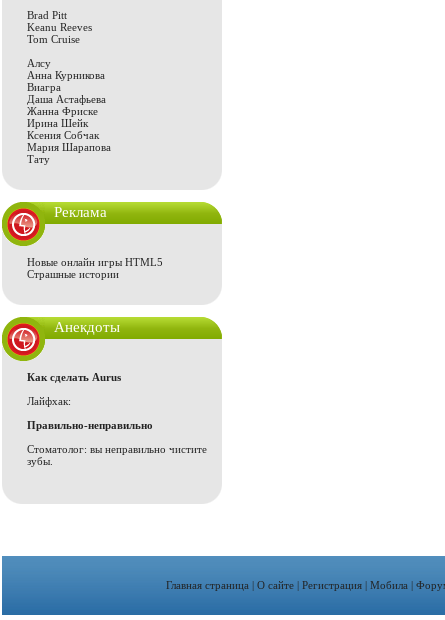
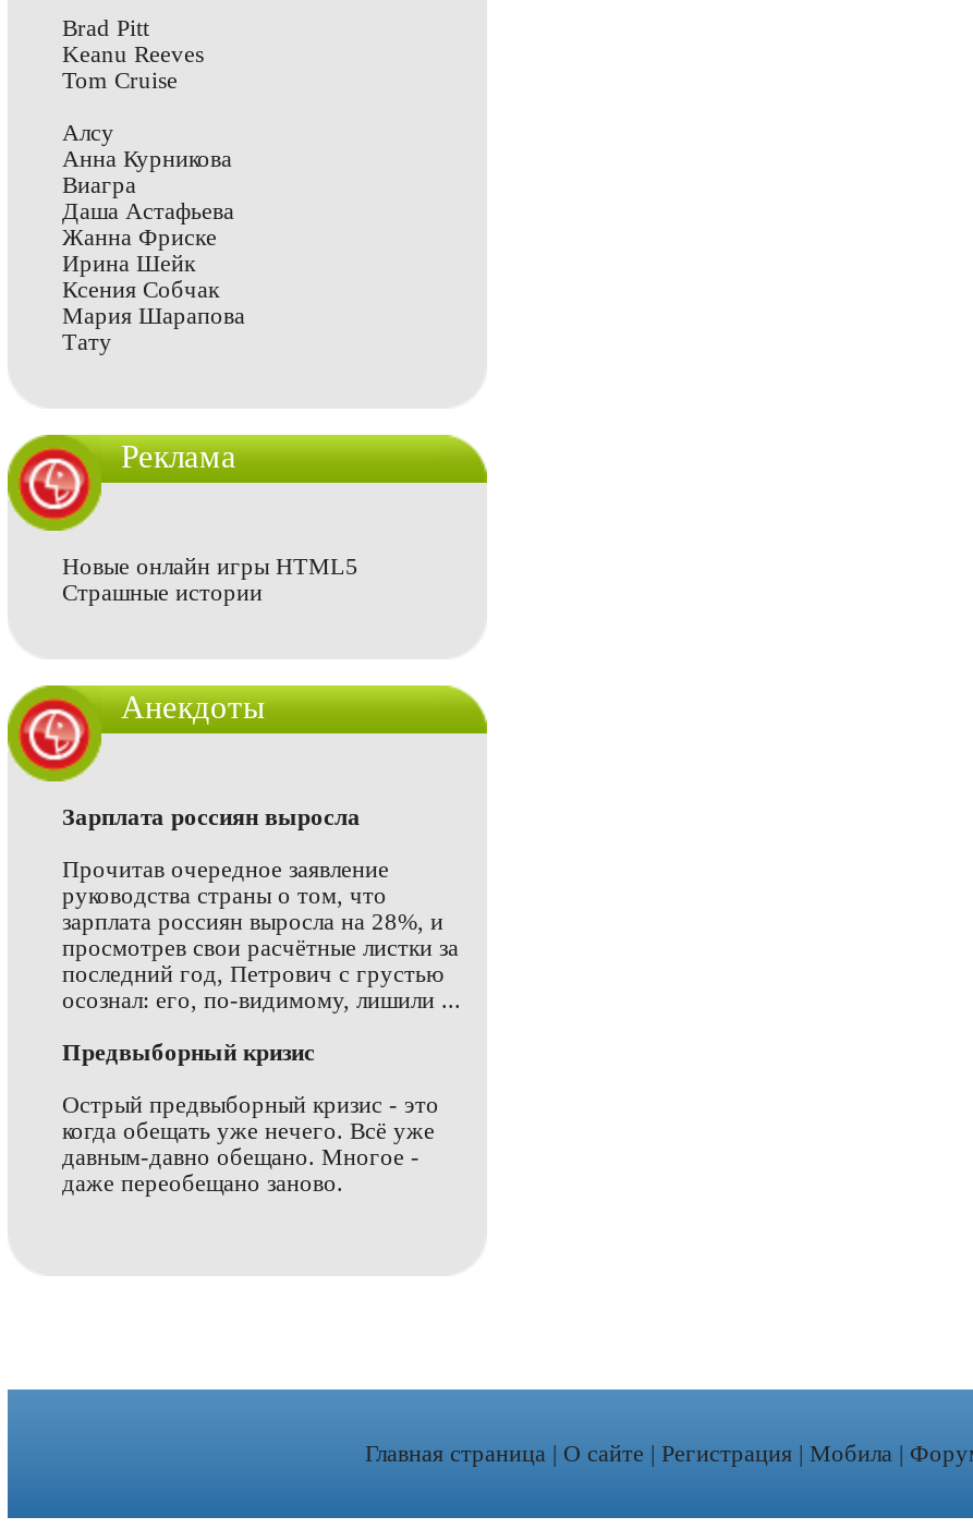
- Как сделать Aurus
+ Зарплата россиян выросла

- Лайфхак:
+ Прочитав очередное заявление
+ руководства страны о том, что
+ зарплата россиян выросла на 28%, и
+ просмотрев свои расчётные листки за
+ последний год, Петрович с грустью
+ осознал: его, по-видимому, лишили ...

- Правильно-неправильно
+ Предвыборный кризис

- Стоматолог: вы неправильно чистите
- зубы.
+ Острый предвыборный кризис - это
+ когда обещать уже нечего. Всё уже
+ давным-давно обещано. Многое -
+ даже переобещано заново.
